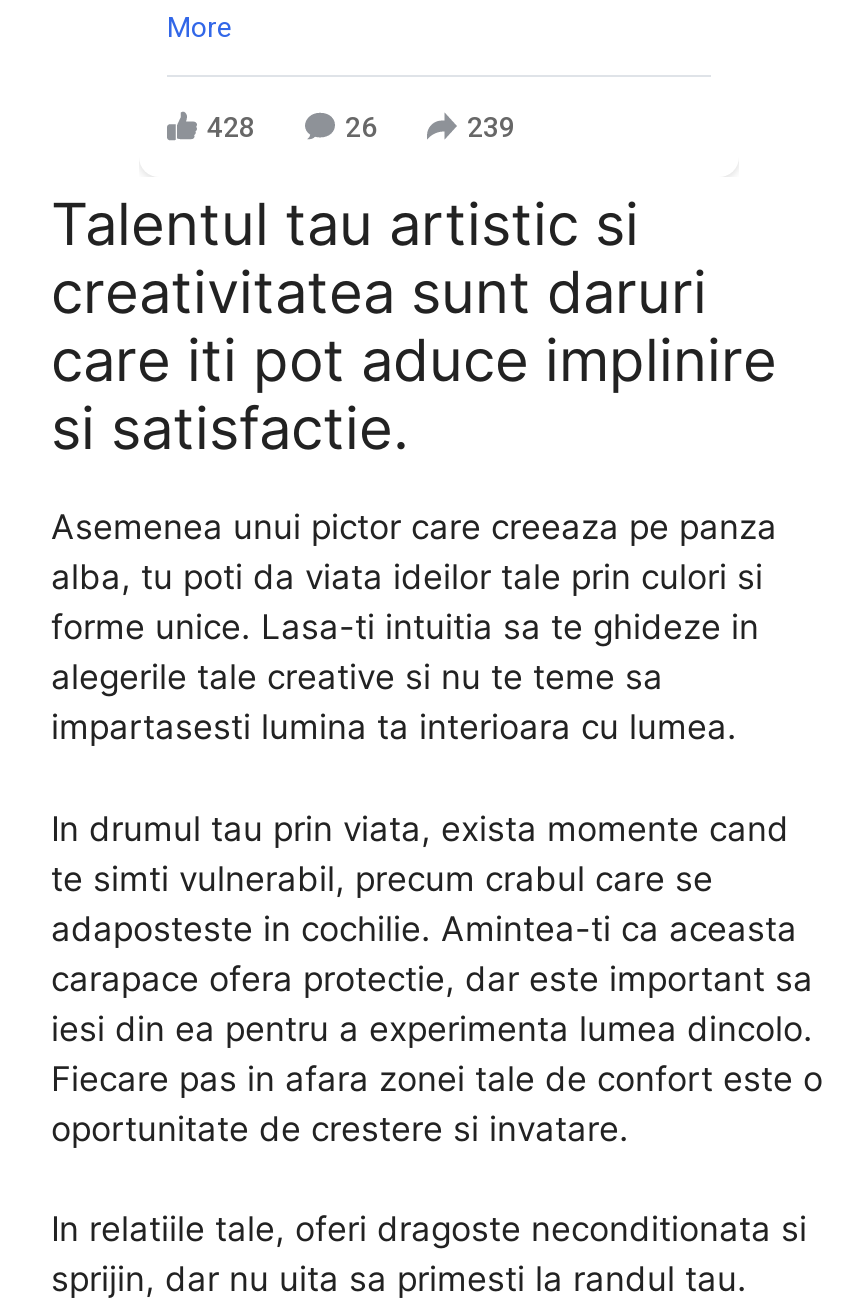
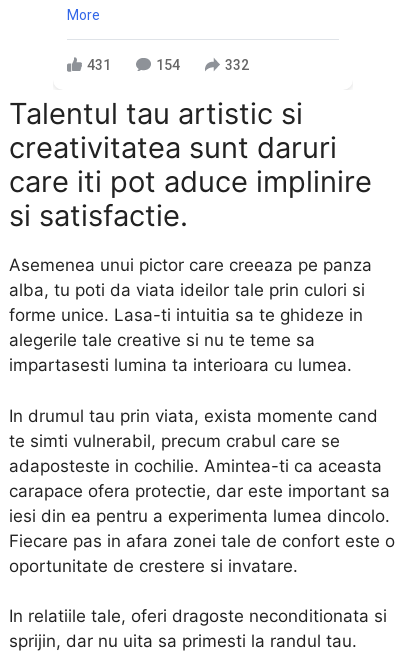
- 428
+ 431

- 26
+ 154

- 239
+ 332
